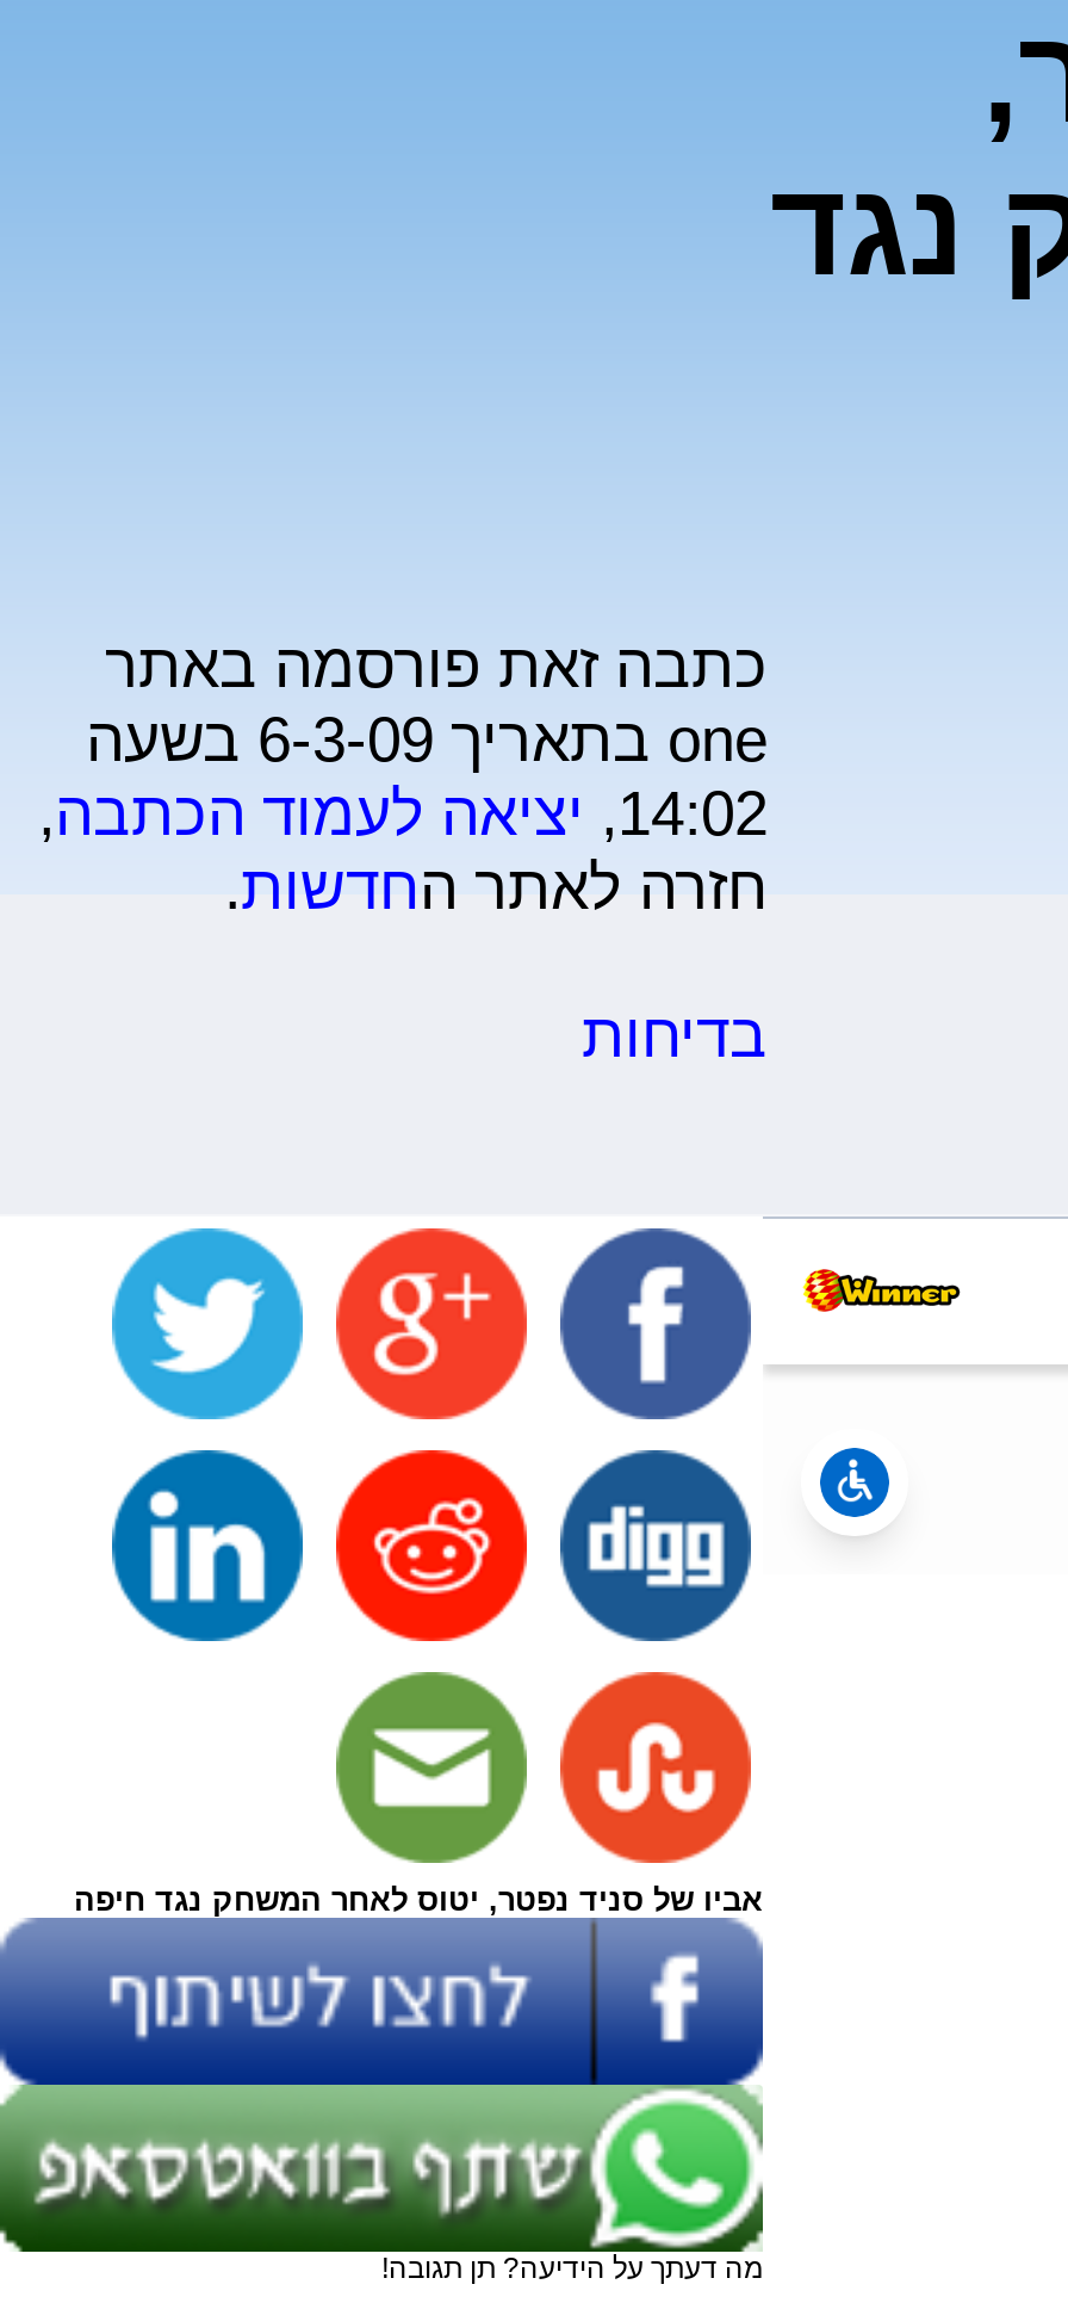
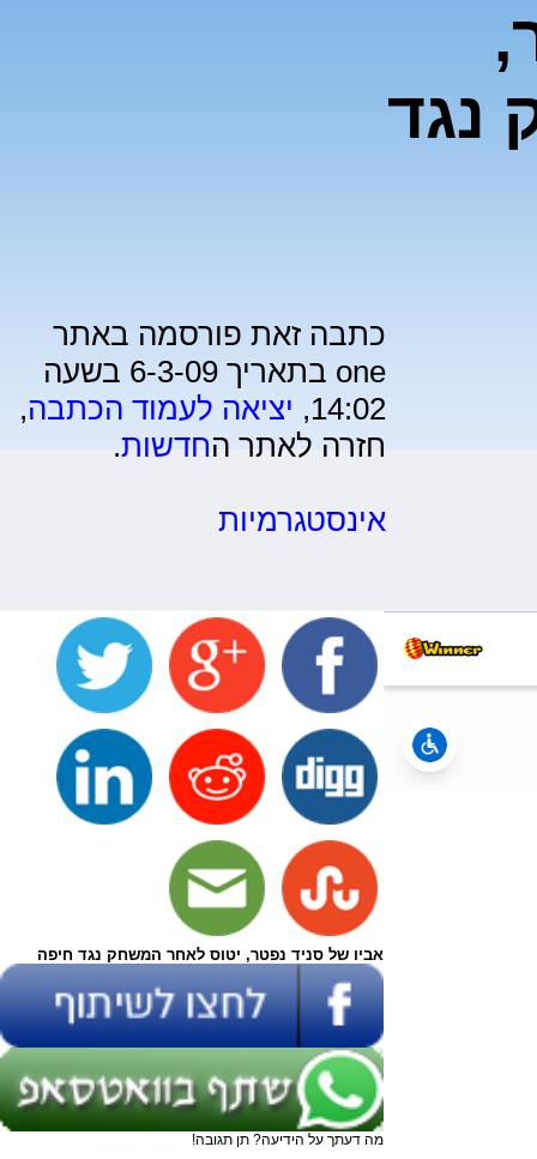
- בדיחות
+ אינסטגרמיות
